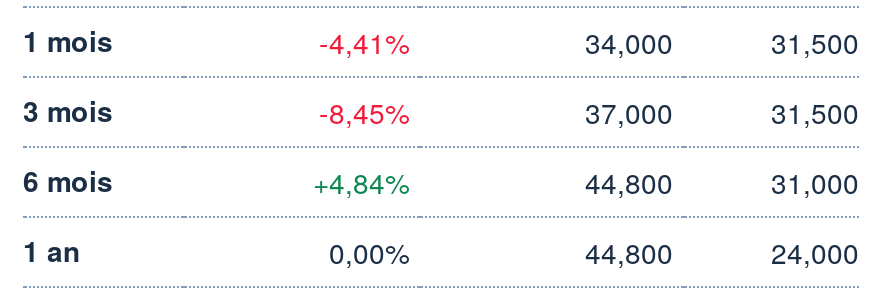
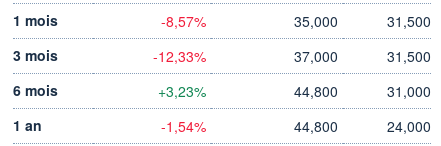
- -4,41%
+ -8,57%

- 34,000
+ 35,000

- -8,45%
+ -12,33%

- +4,84%
+ +3,23%

- 0,00%
+ -1,54%
